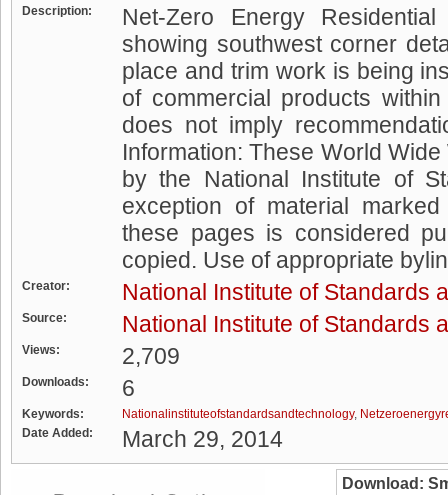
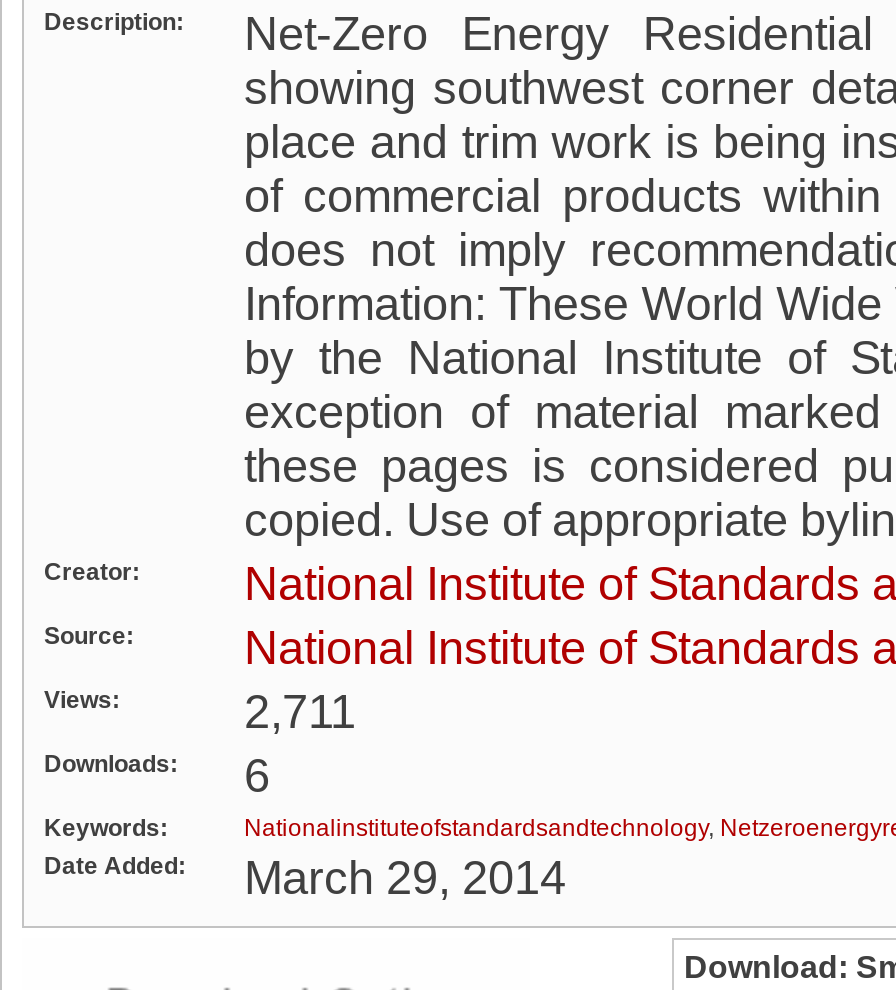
- 2,709
+ 2,711
